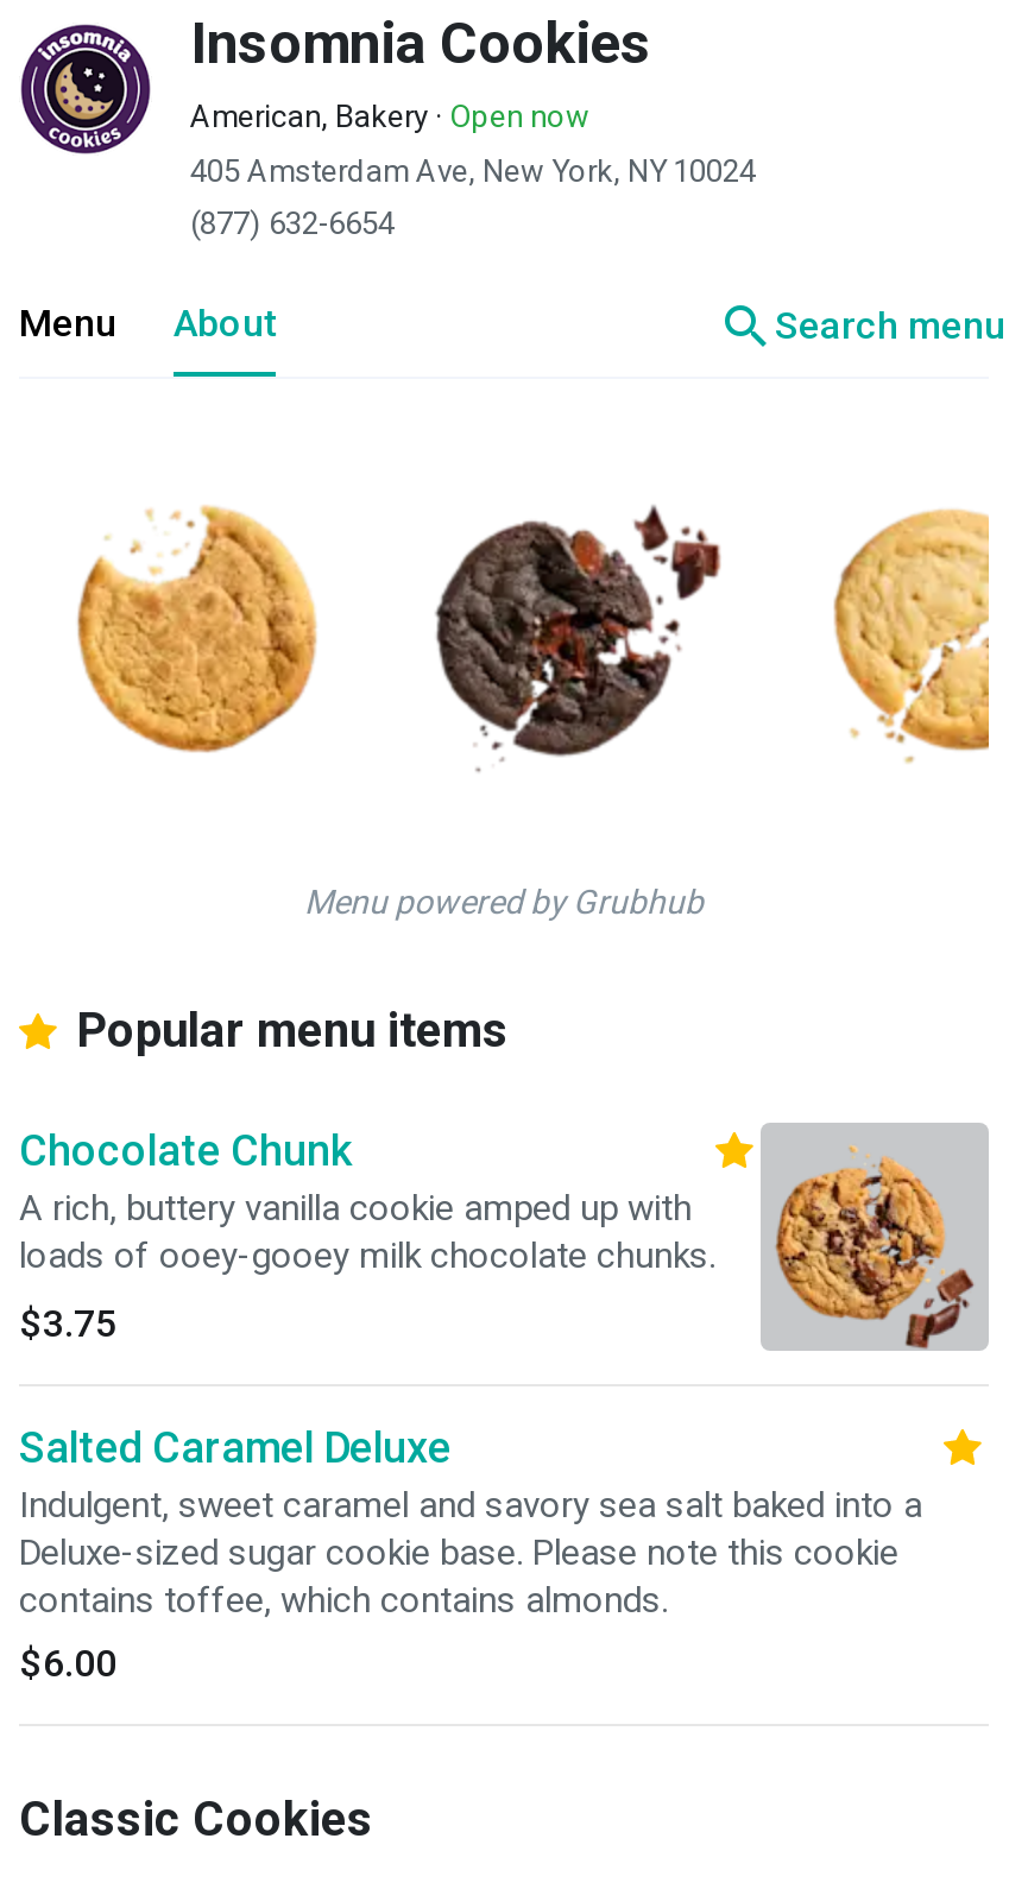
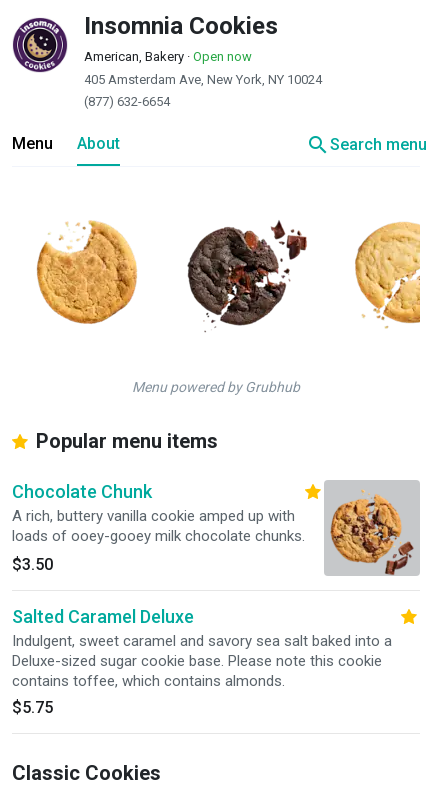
- $3.75
+ $3.50

- $6.00
+ $5.75
